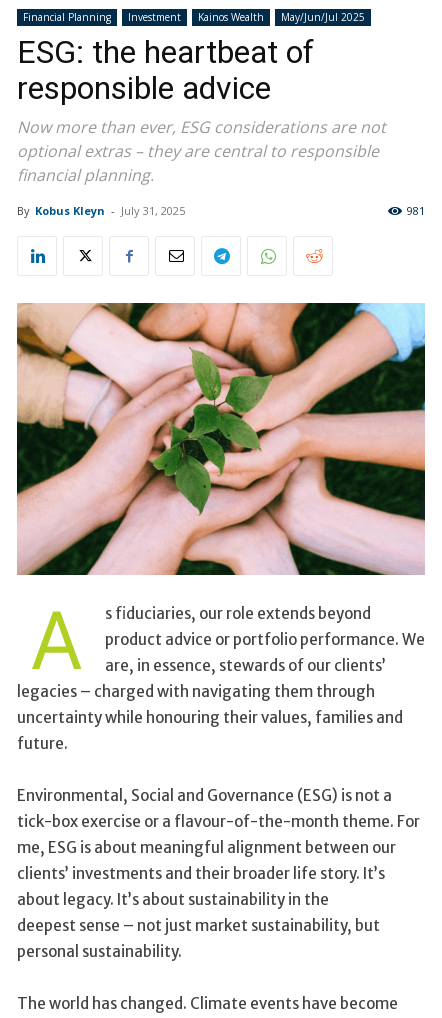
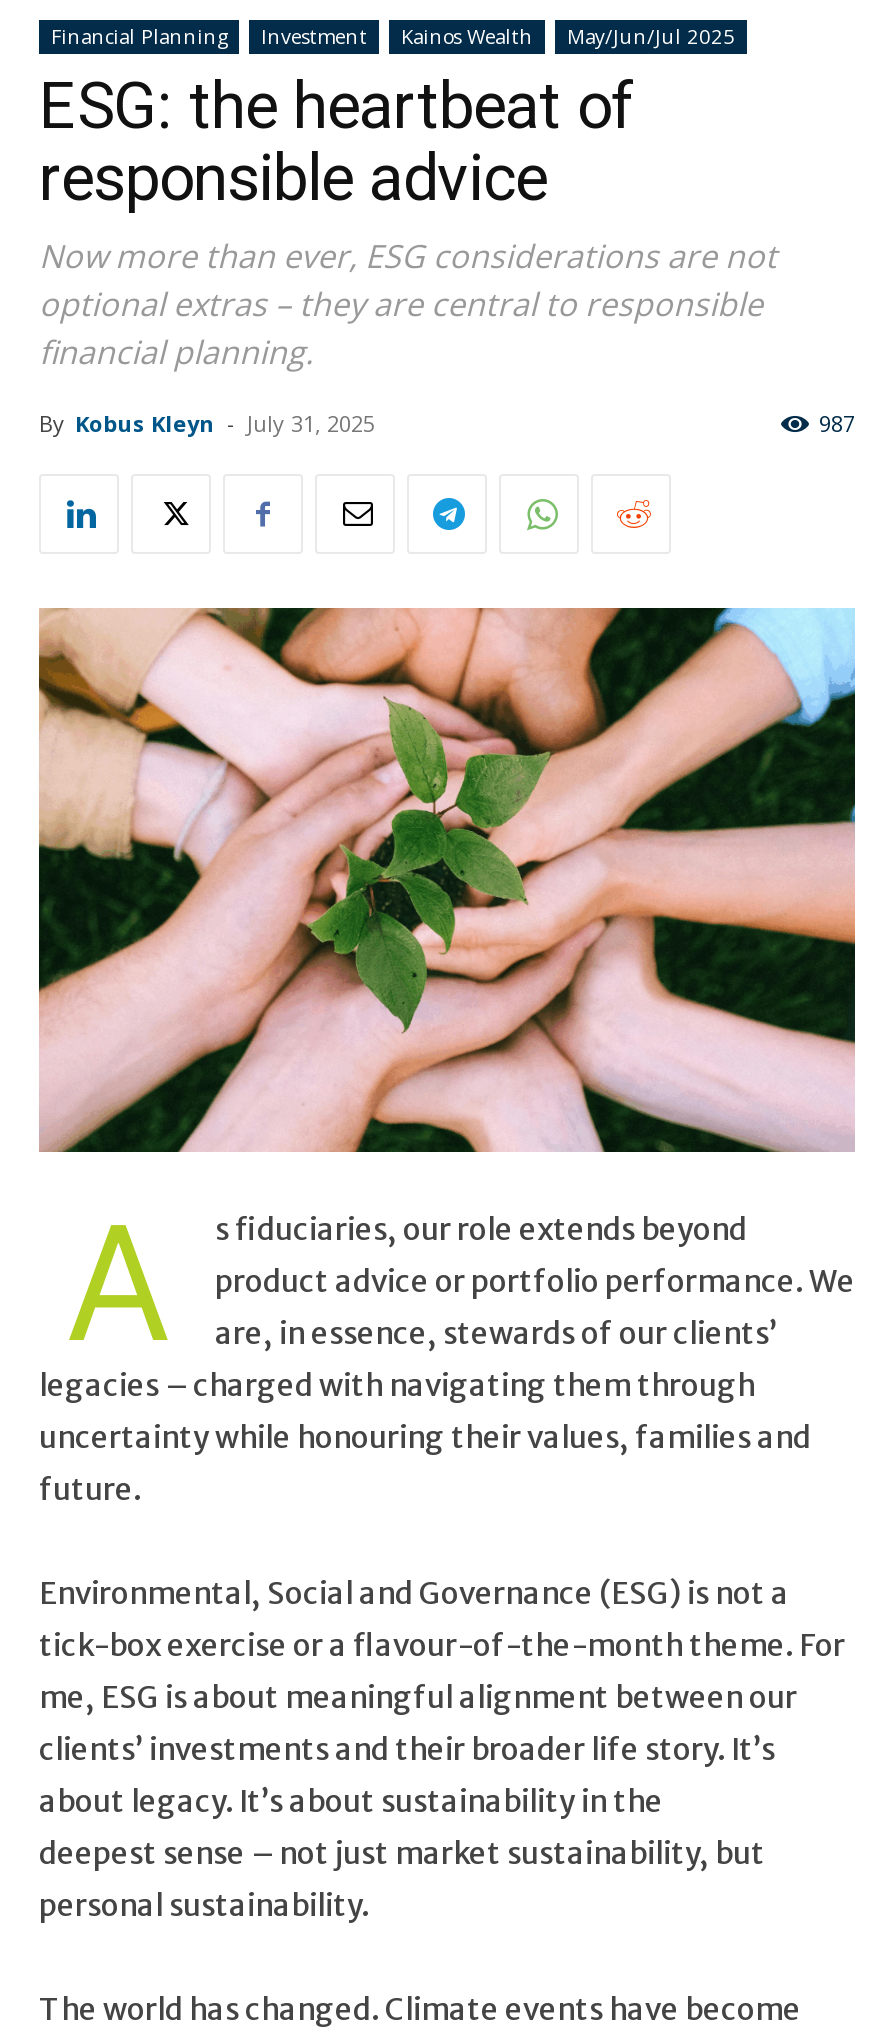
- 981
+ 987
